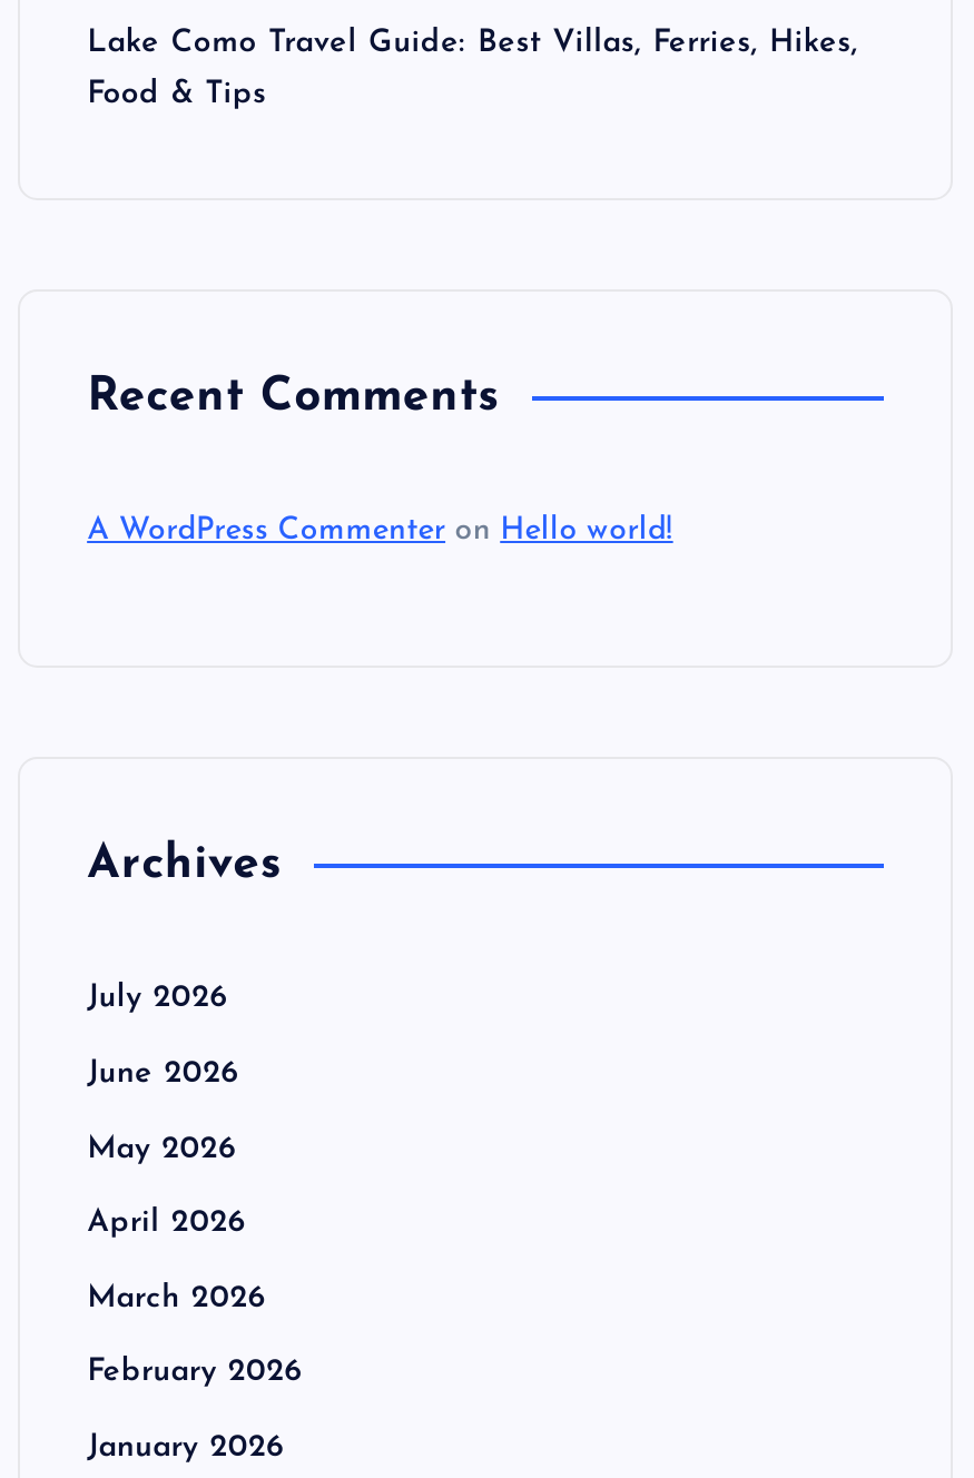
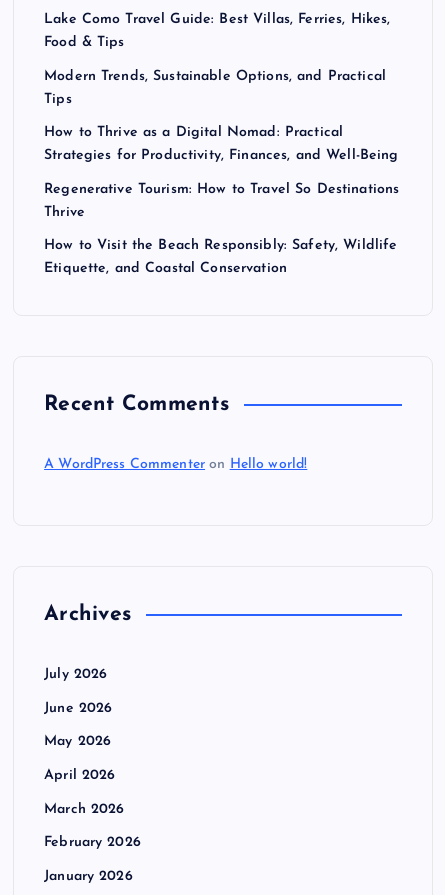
+ Modern Trends, Sustainable Options, and Practical
+ Tips
+ How to Thrive as a Digital Nomad: Practical
+ Strategies for Productivity, Finances, and Well-Being
+ Regenerative Tourism: How to Travel So Destinations
+ Thrive
+ How to Visit the Beach Responsibly: Safety, Wildlife
+ Etiquette, and Coastal Conservation
